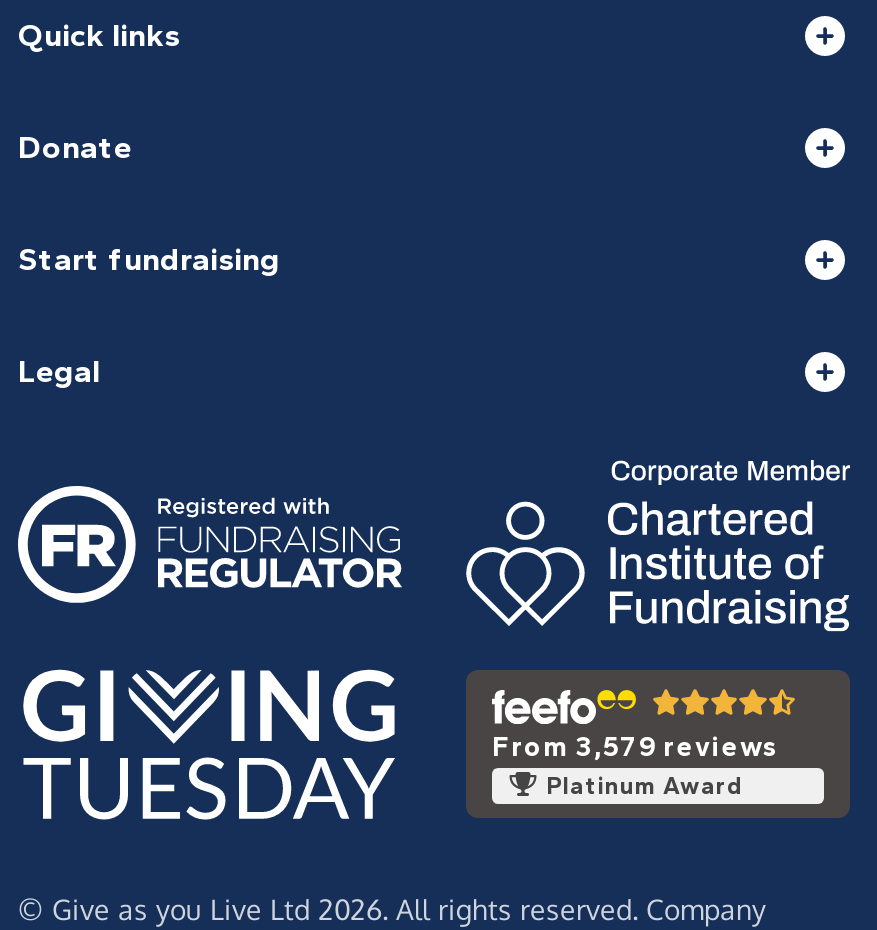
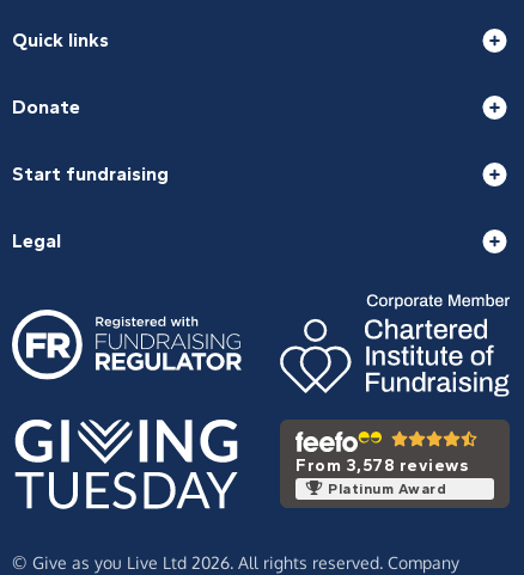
- From 3,579 reviews
+ From 3,578 reviews
